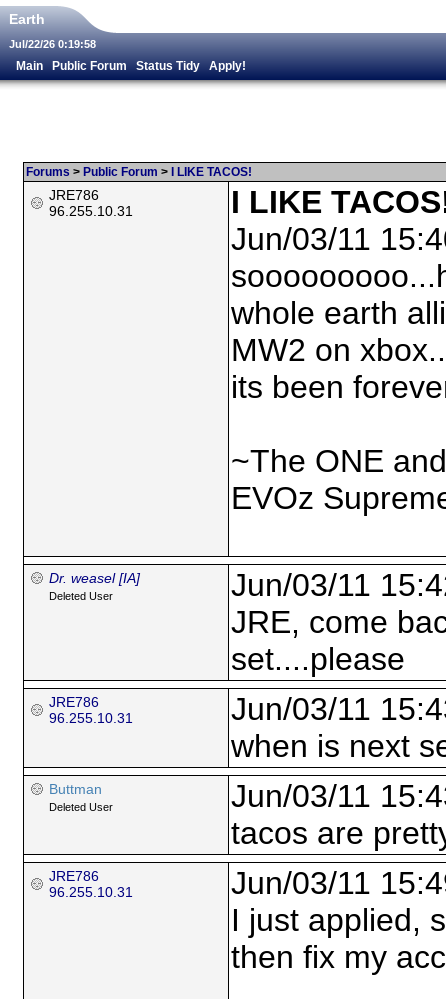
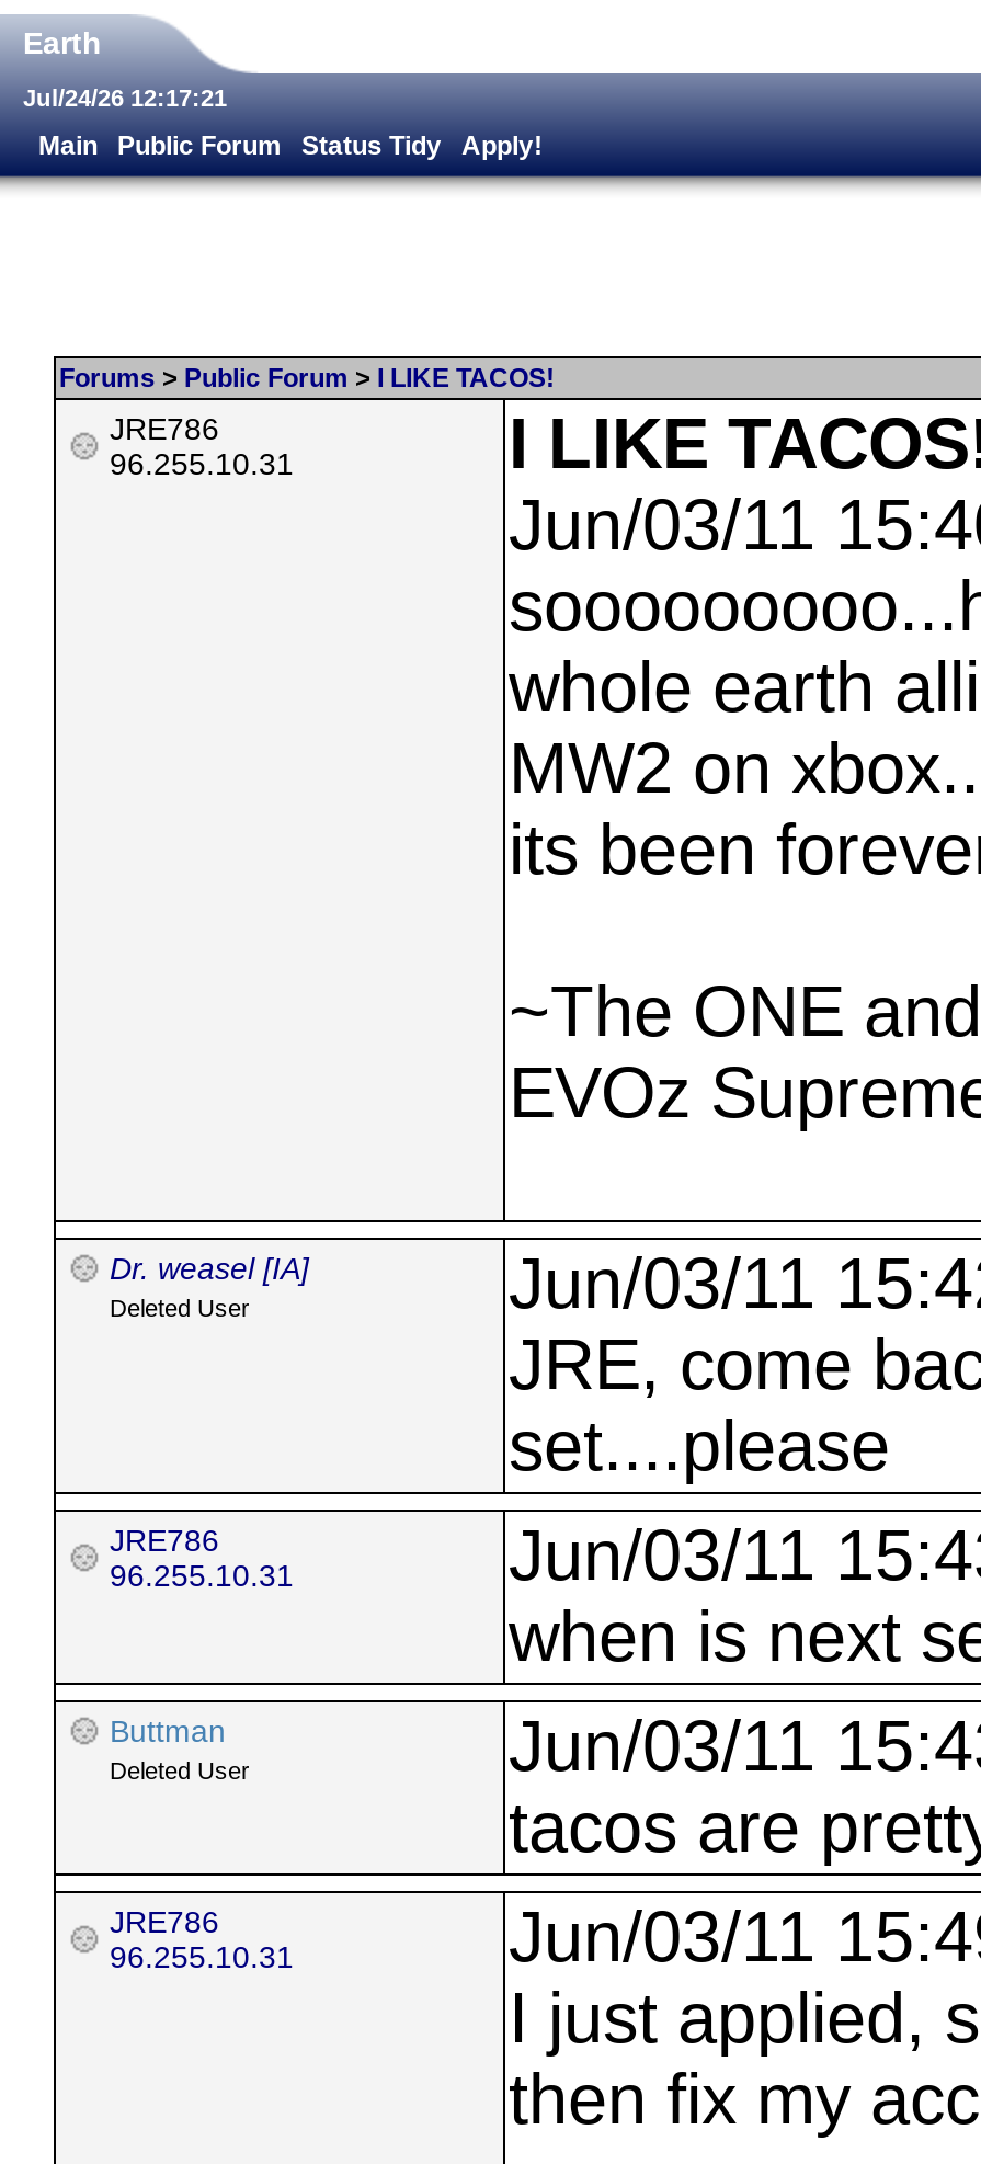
- Jul/22/26 0:19:58
+ Jul/24/26 12:17:21
